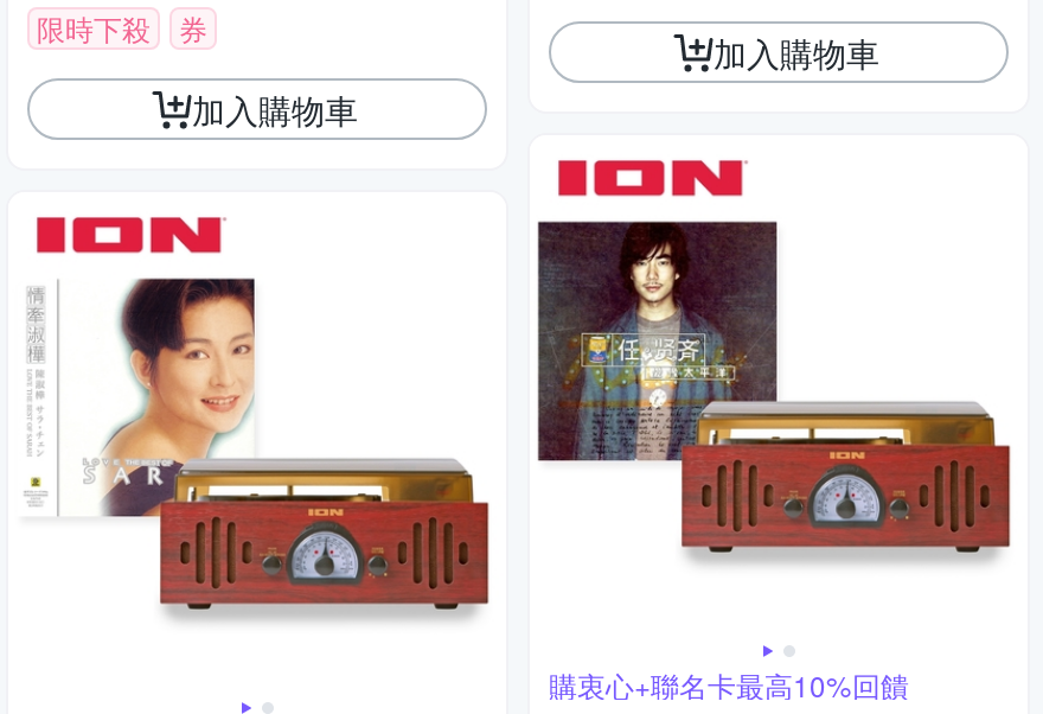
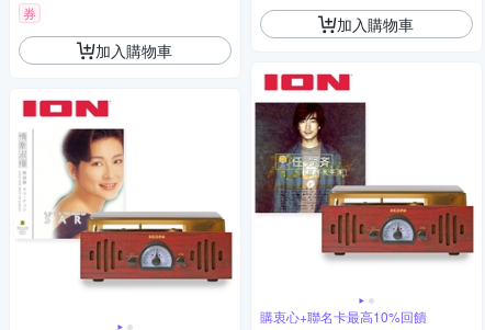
- 限時下殺
